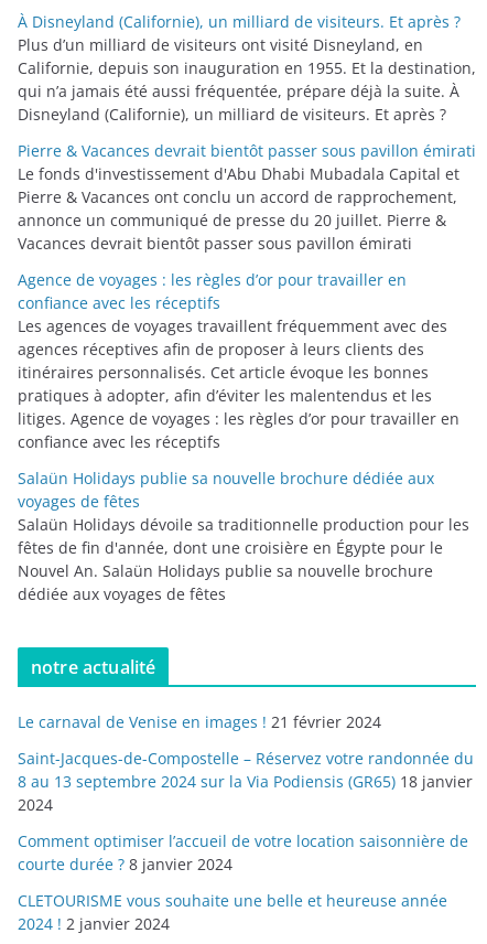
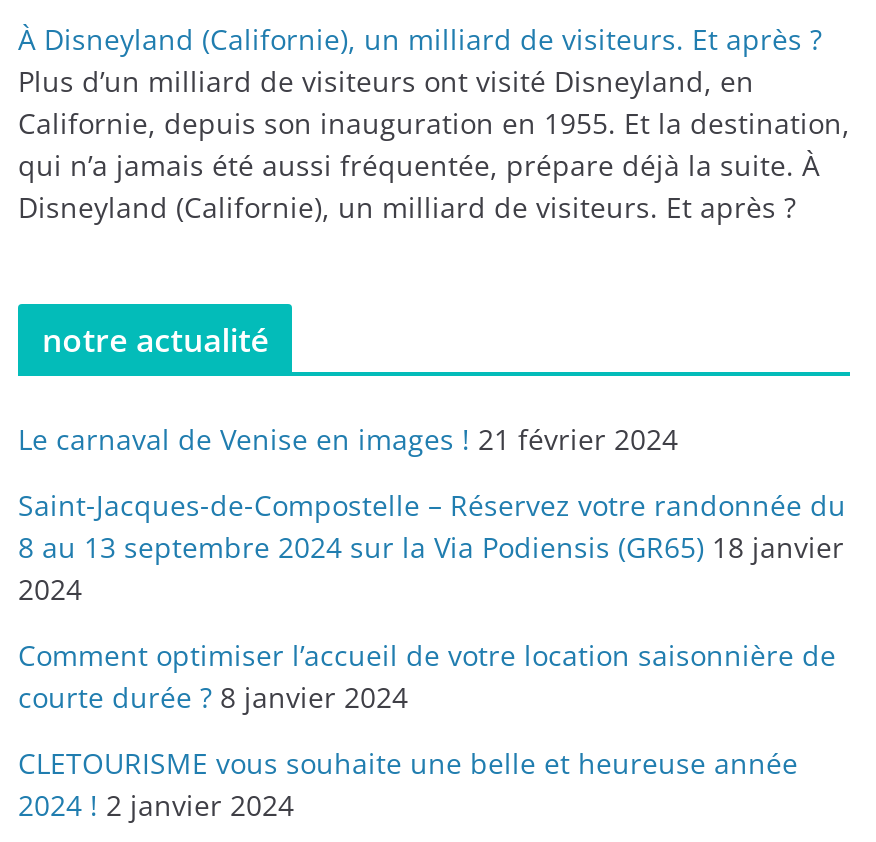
- Pierre & Vacances devrait bientôt passer sous pavillon émirati
- Le fonds d'investissement d'Abu Dhabi Mubadala Capital et
- Pierre & Vacances ont conclu un accord de rapprochement,
- annonce un communiqué de presse du 20 juillet. Pierre &
- Vacances devrait bientôt passer sous pavillon émirati
- Agence de voyages : les règles d’or pour travailler en
- confiance avec les réceptifs
- Les agences de voyages travaillent fréquemment avec des
- agences réceptives afin de proposer à leurs clients des
- itinéraires personnalisés. Cet article évoque les bonnes
- pratiques à adopter, afin d’éviter les malentendus et les
- litiges. Agence de voyages : les règles d’or pour travailler en
- confiance avec les réceptifs
- Salaün Holidays publie sa nouvelle brochure dédiée aux
- voyages de fêtes
- Salaün Holidays dévoile sa traditionnelle production pour les
- fêtes de fin d'année, dont une croisière en Égypte pour le
- Nouvel An. Salaün Holidays publie sa nouvelle brochure
- dédiée aux voyages de fêtes
